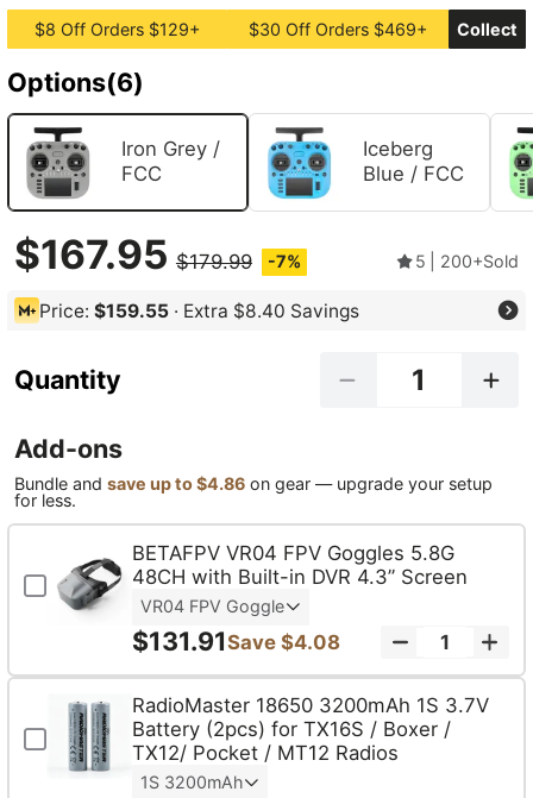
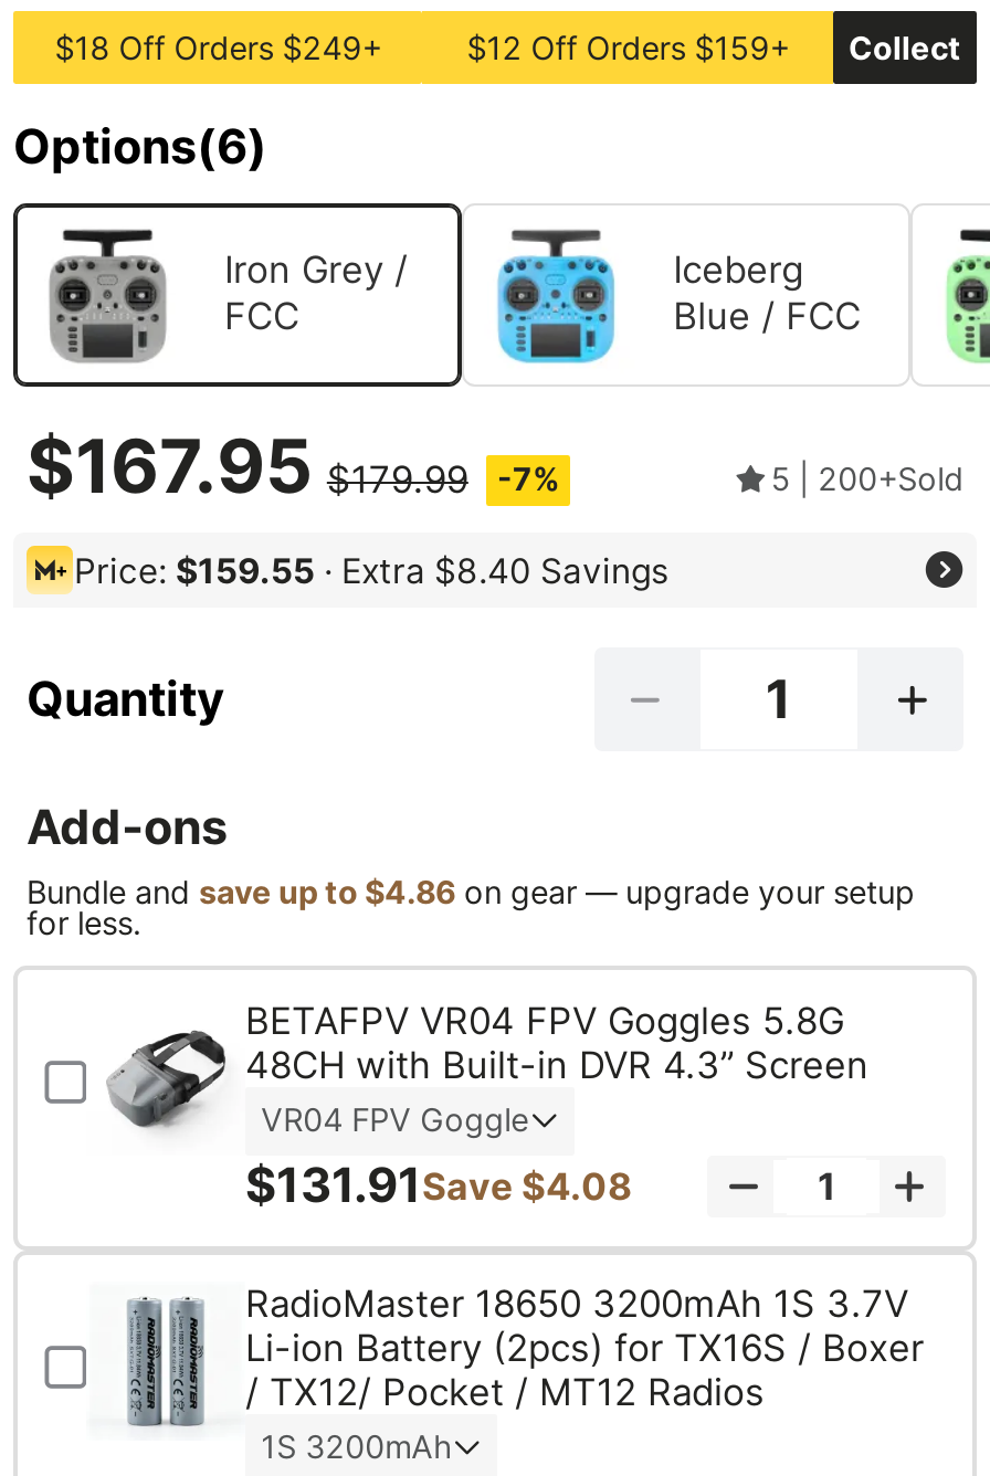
- $8 Off Orders $129+
+ $18 Off Orders $249+

- $30 Off Orders $469+ Collect
+ $12 Off Orders $159+ Collect

- Battery (2pcs) for TX16S / Boxer /
- TX12/ Pocket / MT12 Radios
+ Li-ion Battery (2pcs) for TX16S / Boxer
+ / TX12/ Pocket / MT12 Radios
